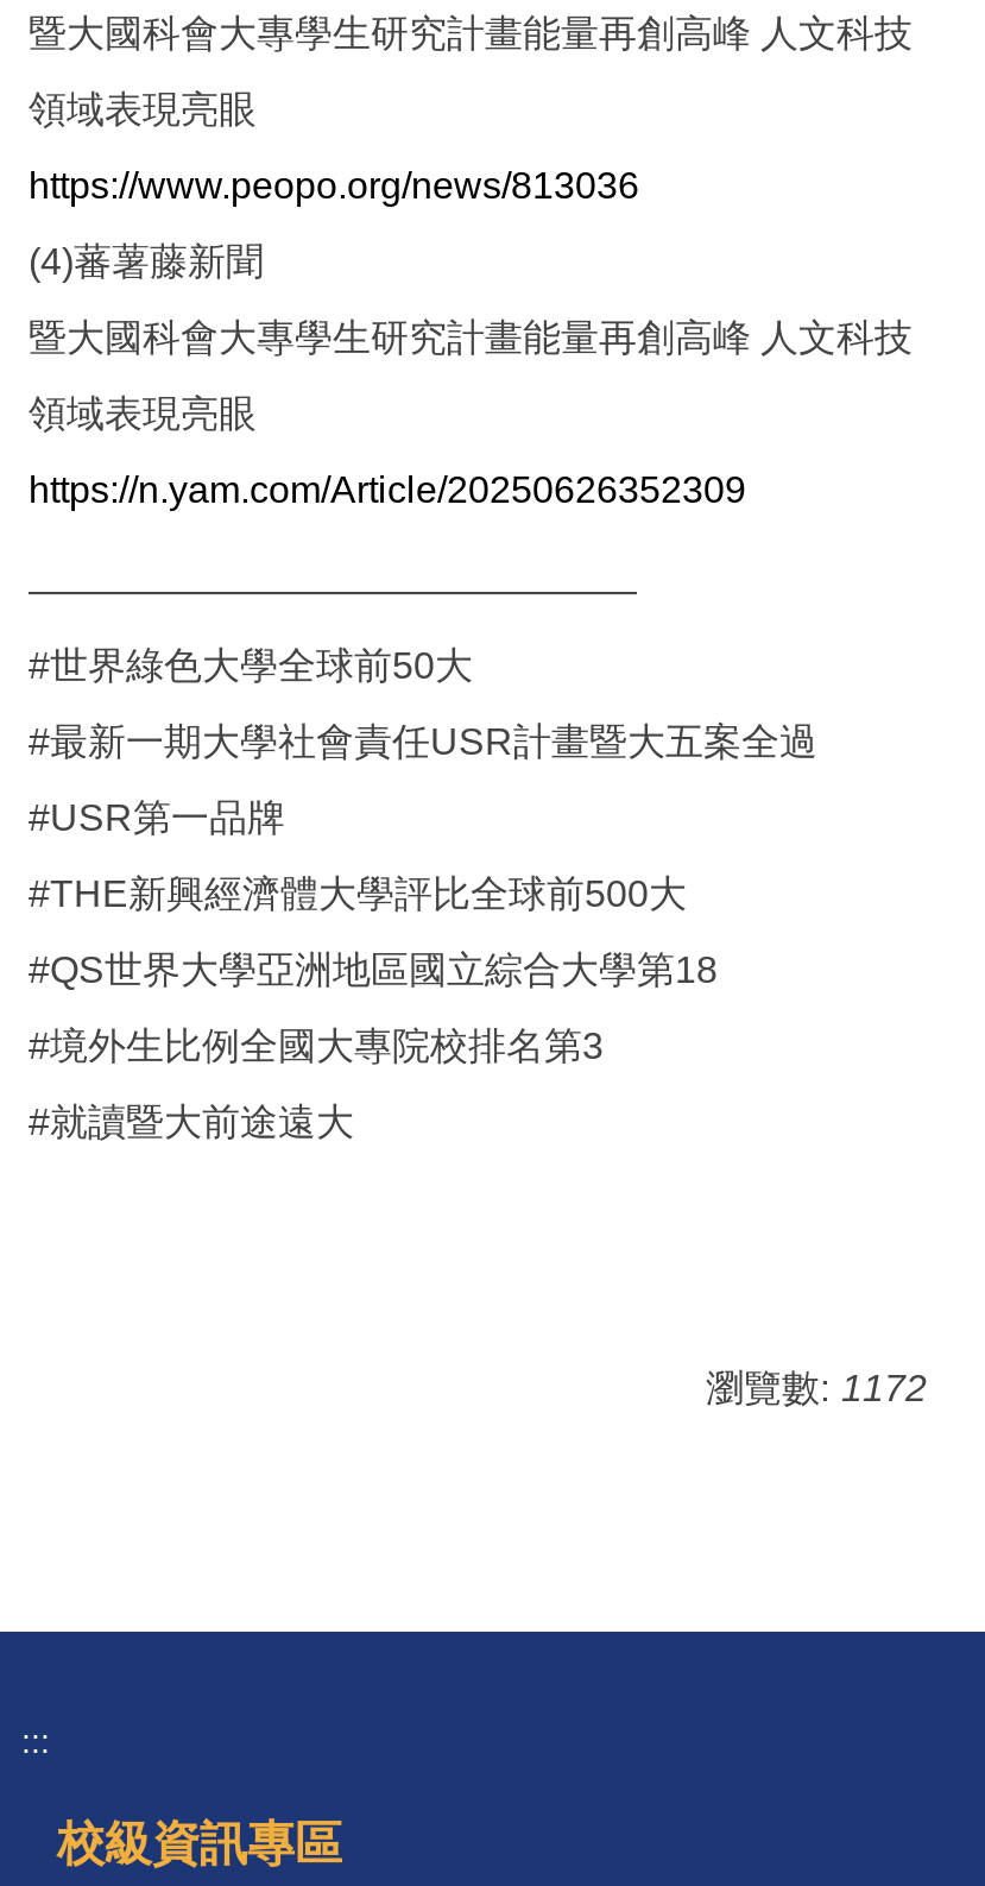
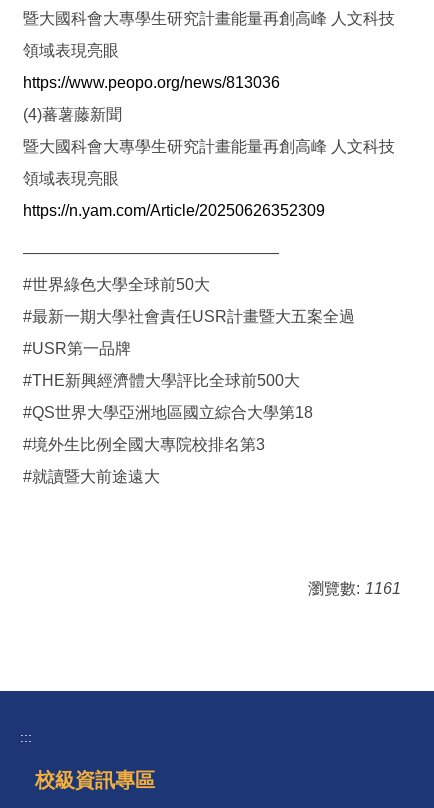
- 瀏覽數: 1172
+ 瀏覽數: 1161
